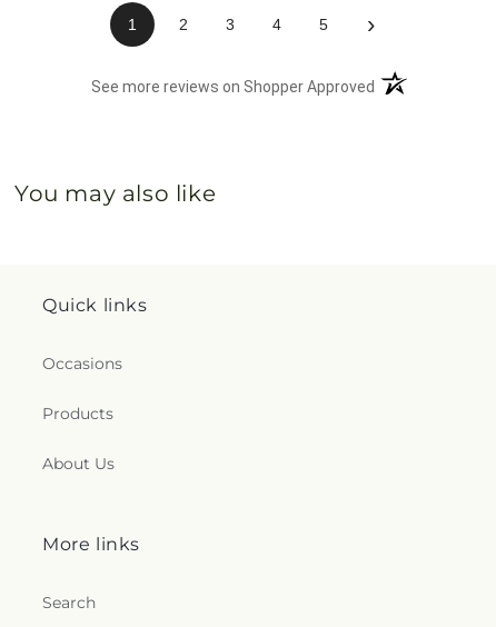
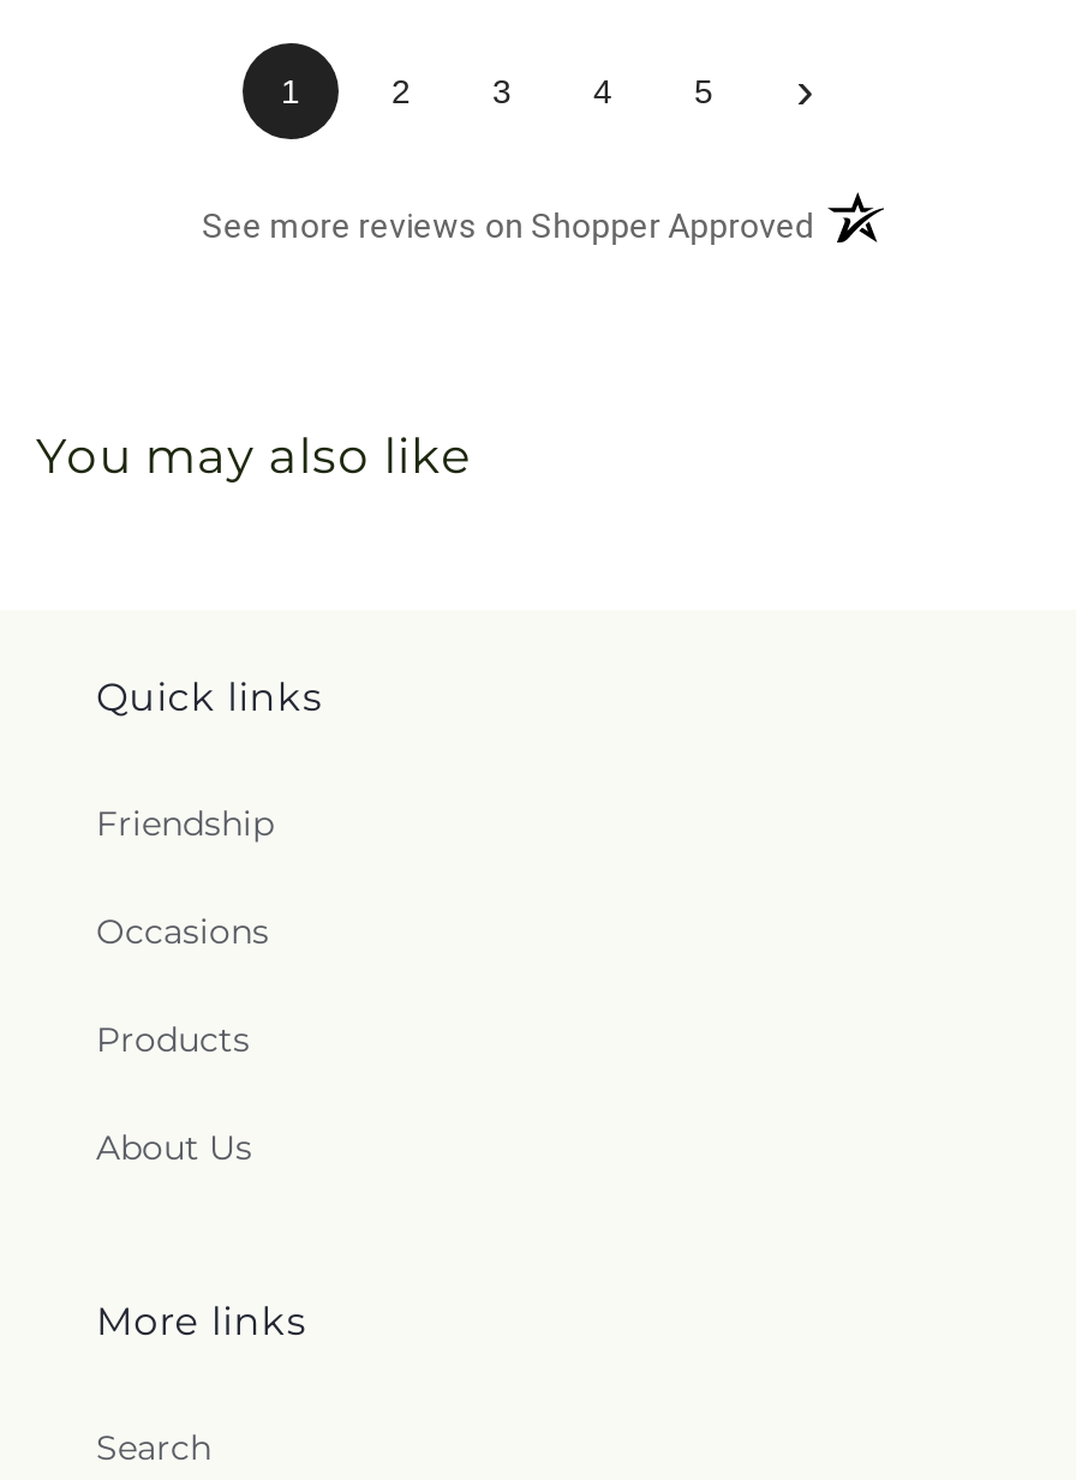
+ Friendship
